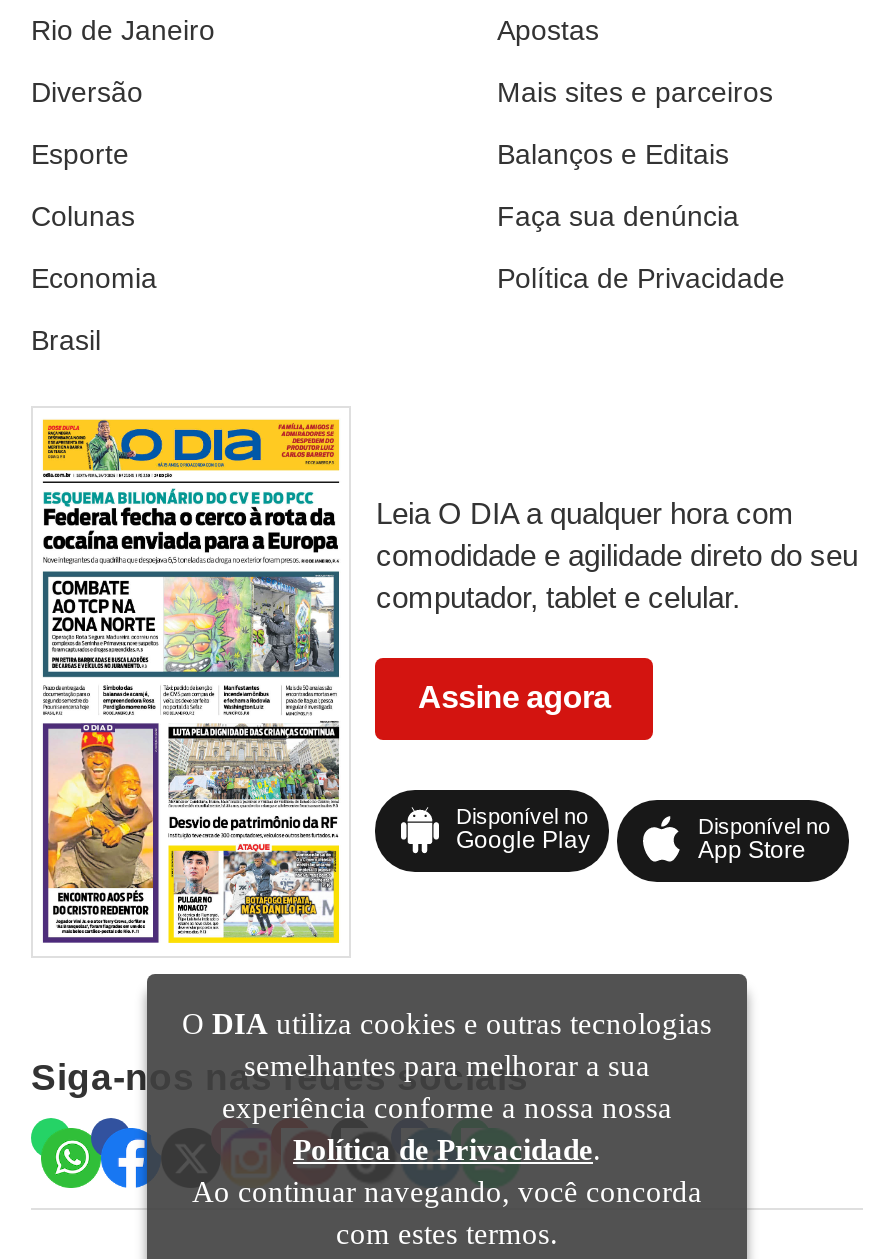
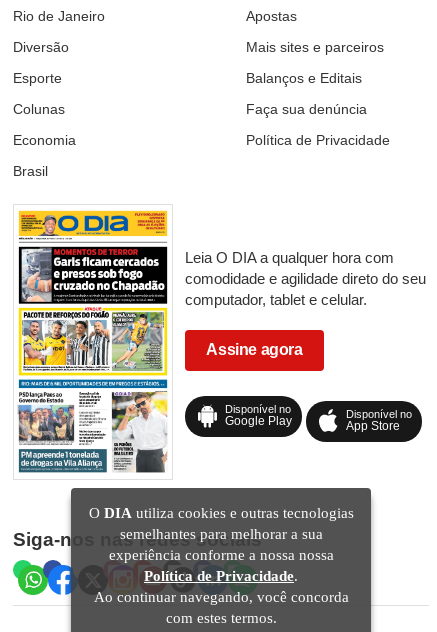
- [image]
+ [image]
